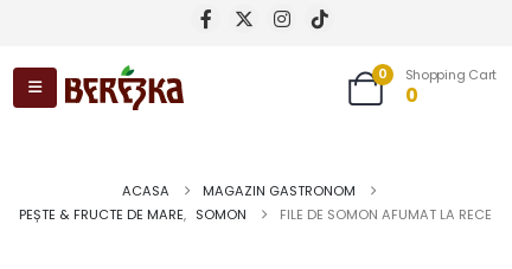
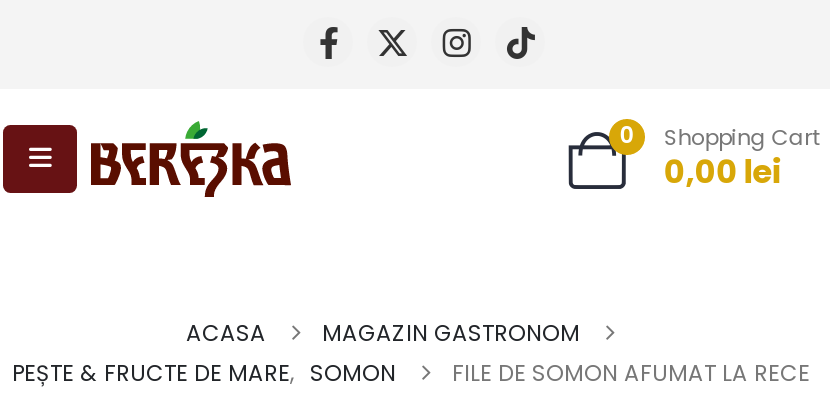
- 0
+ 0,00 lei
